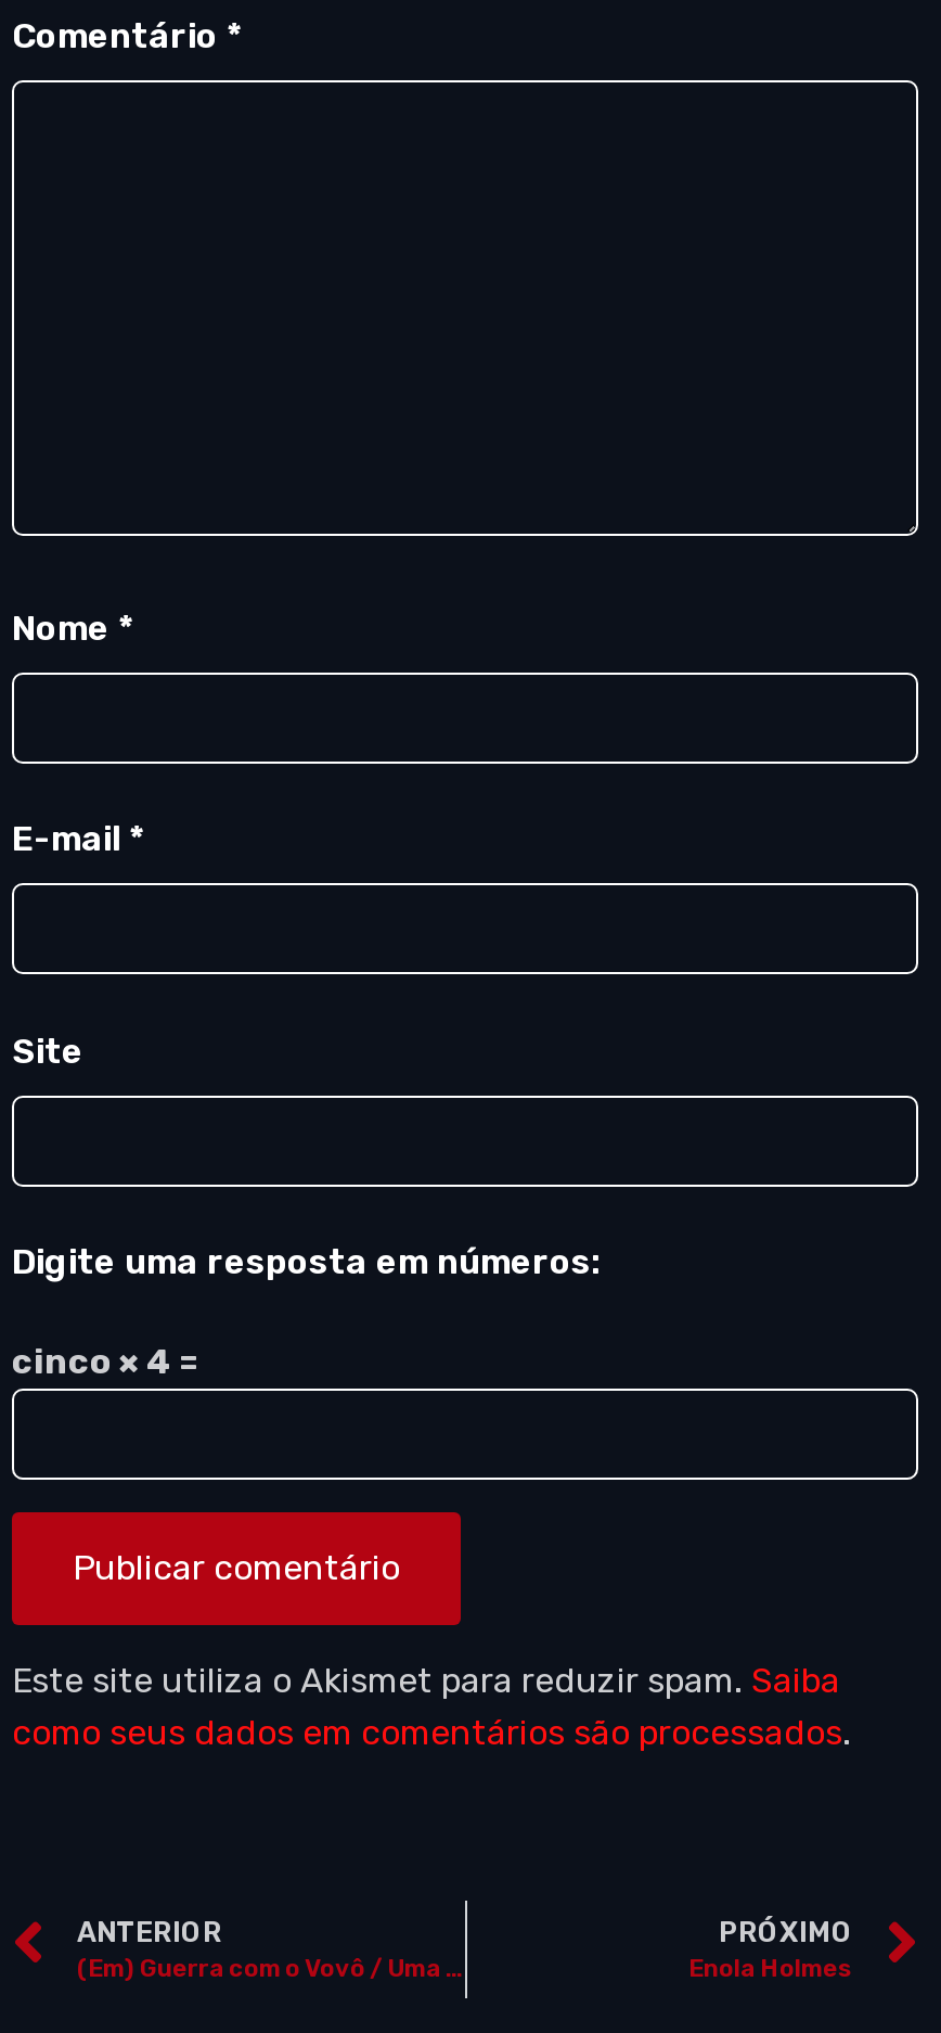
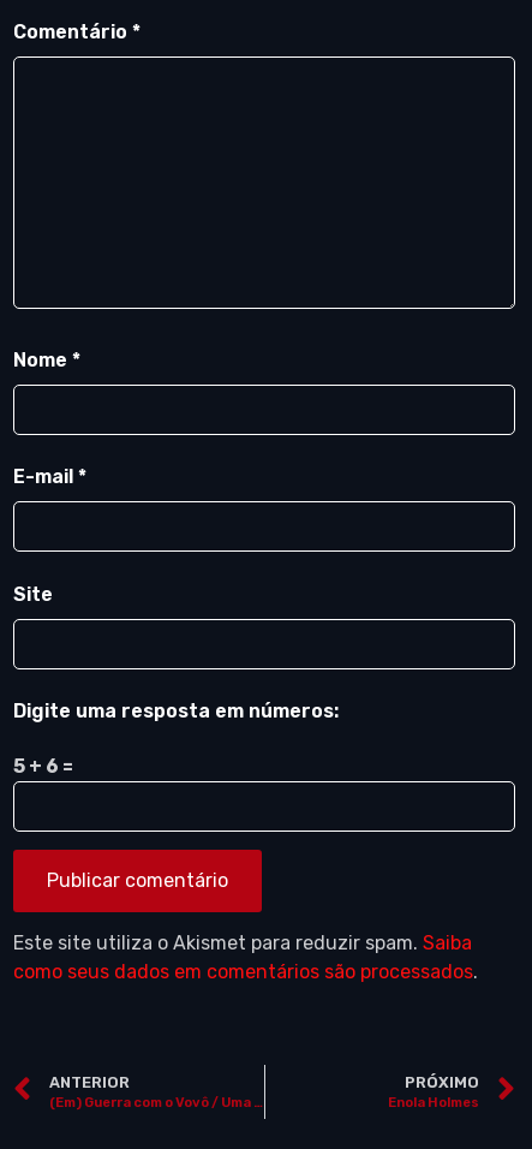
- cinco × 4 =
+ 5 + 6 =
